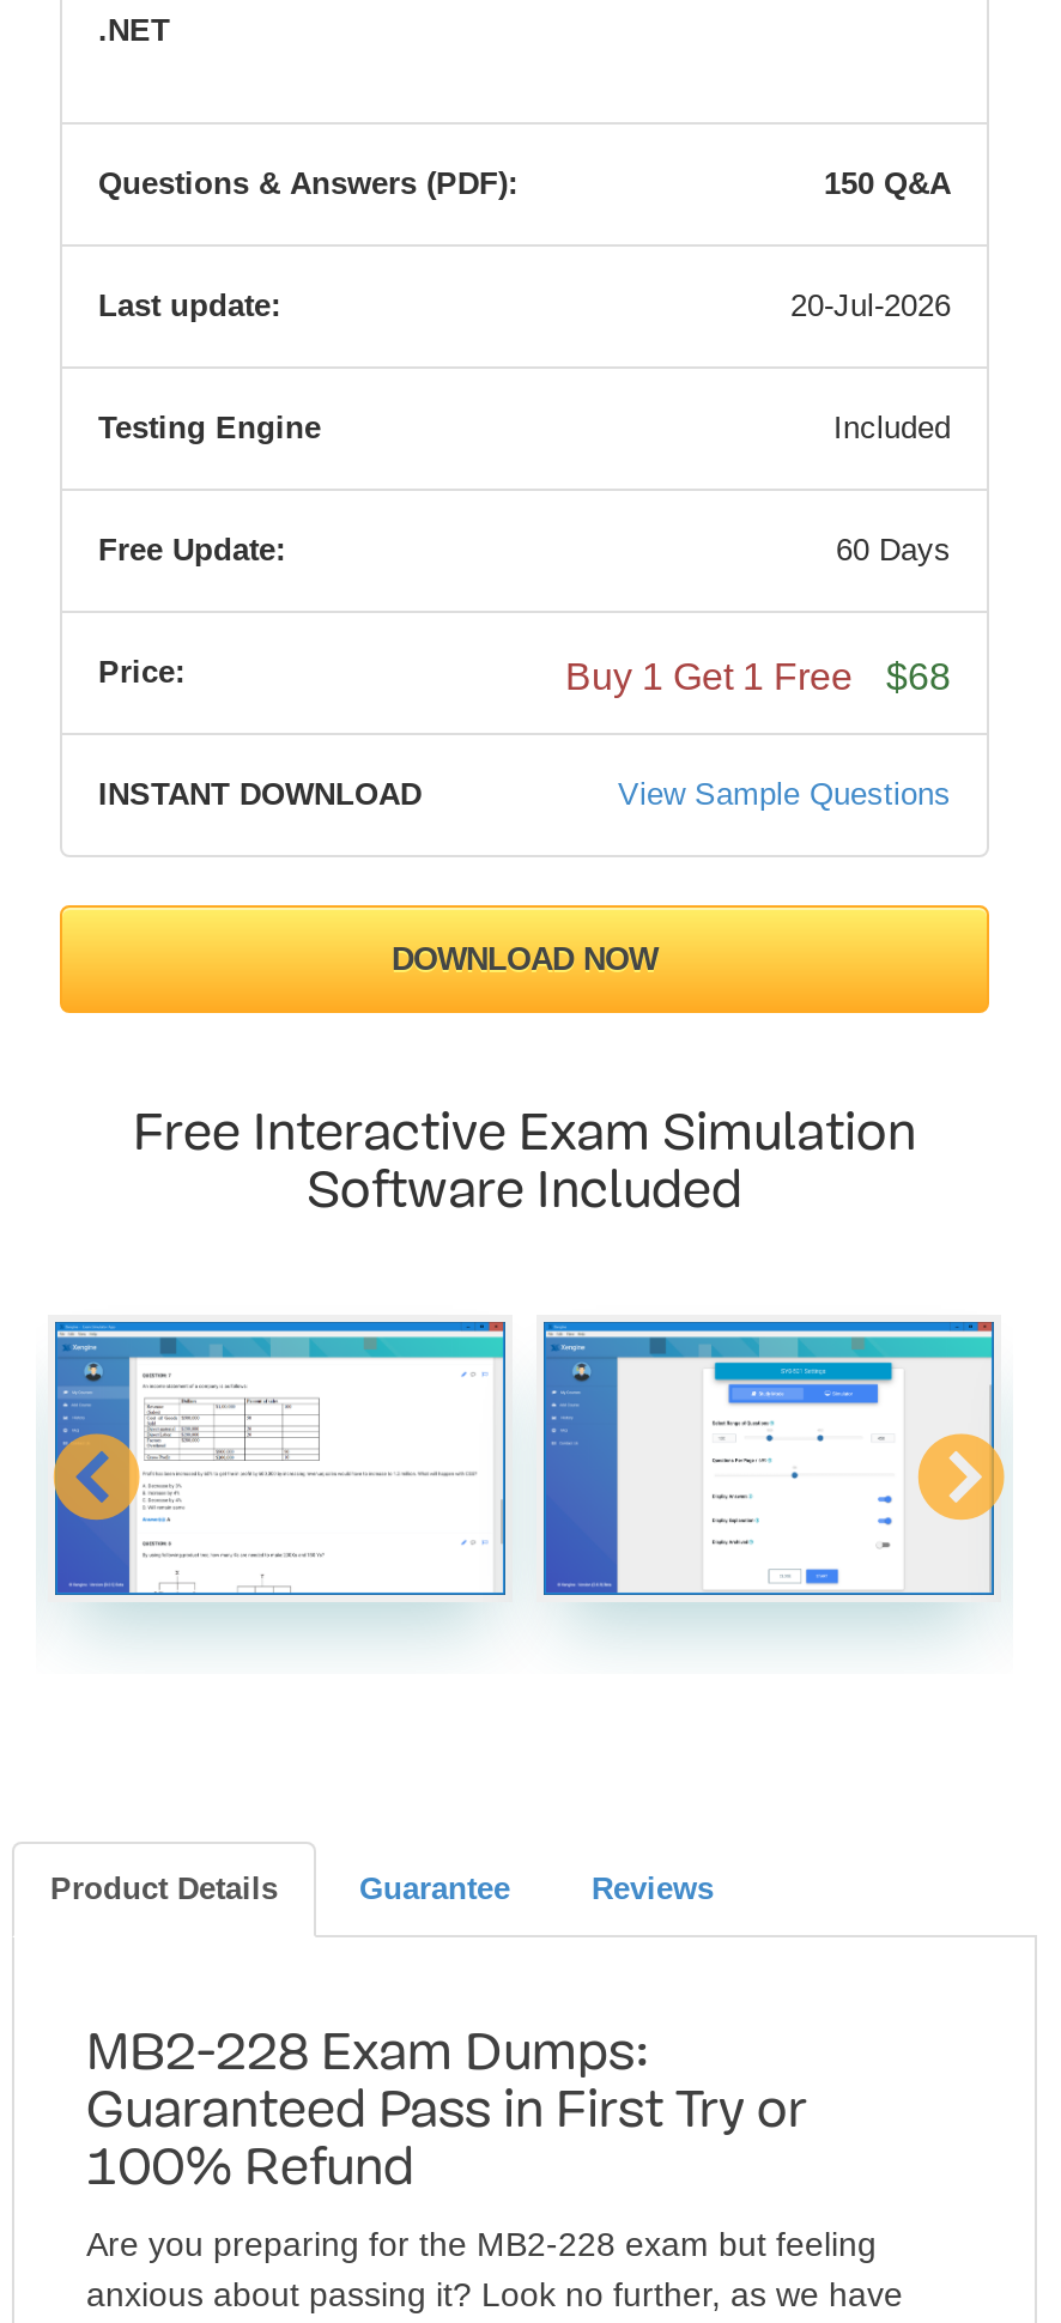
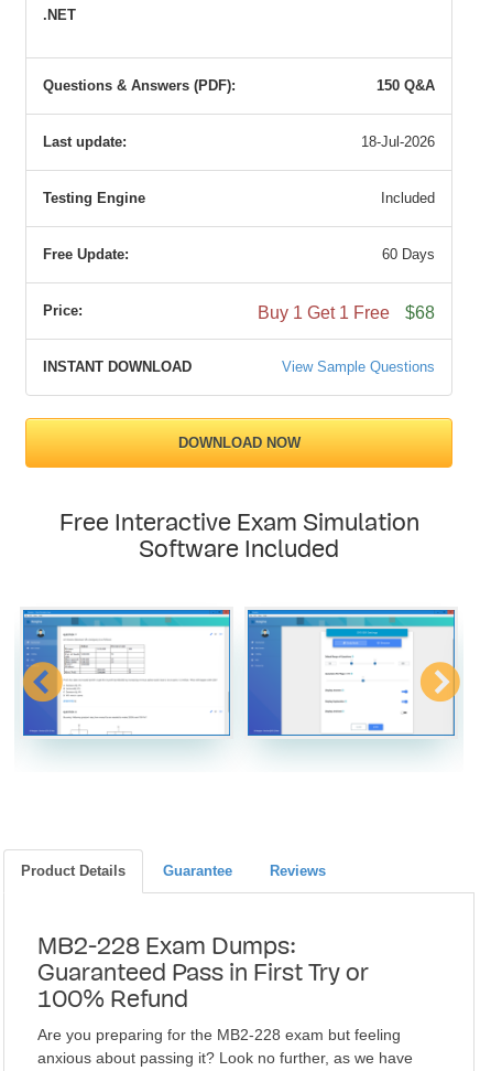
- 20-Jul-2026
+ 18-Jul-2026
